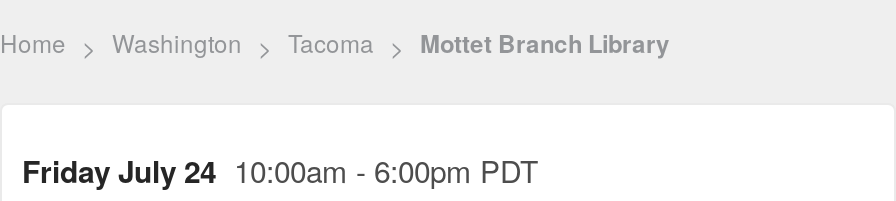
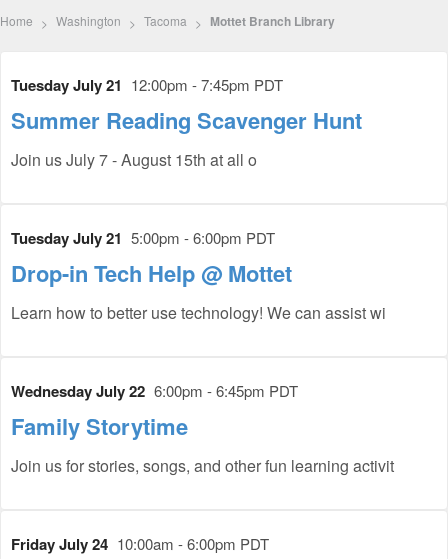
+ Tuesday July 21 12:00pm - 7:45pm PDT
+ Summer Reading Scavenger Hunt
+ Join us July 7 - August 15th at all o
+ Tuesday July 21 5:00pm - 6:00pm PDT
+ Drop-in Tech Help @ Mottet
+ Learn how to better use technology! We can assist wi
+ Wednesday July 22 6:00pm - 6:45pm PDT
+ Family Storytime
+ Join us for stories, songs, and other fun learning activit
